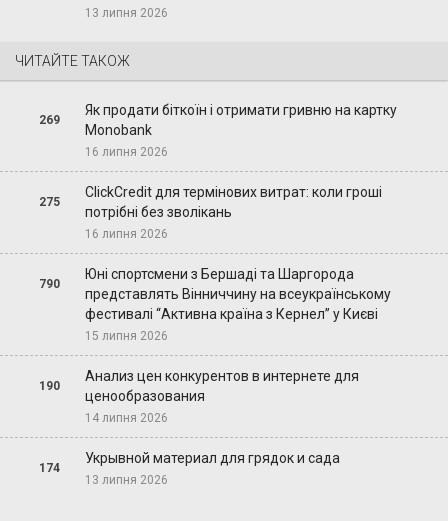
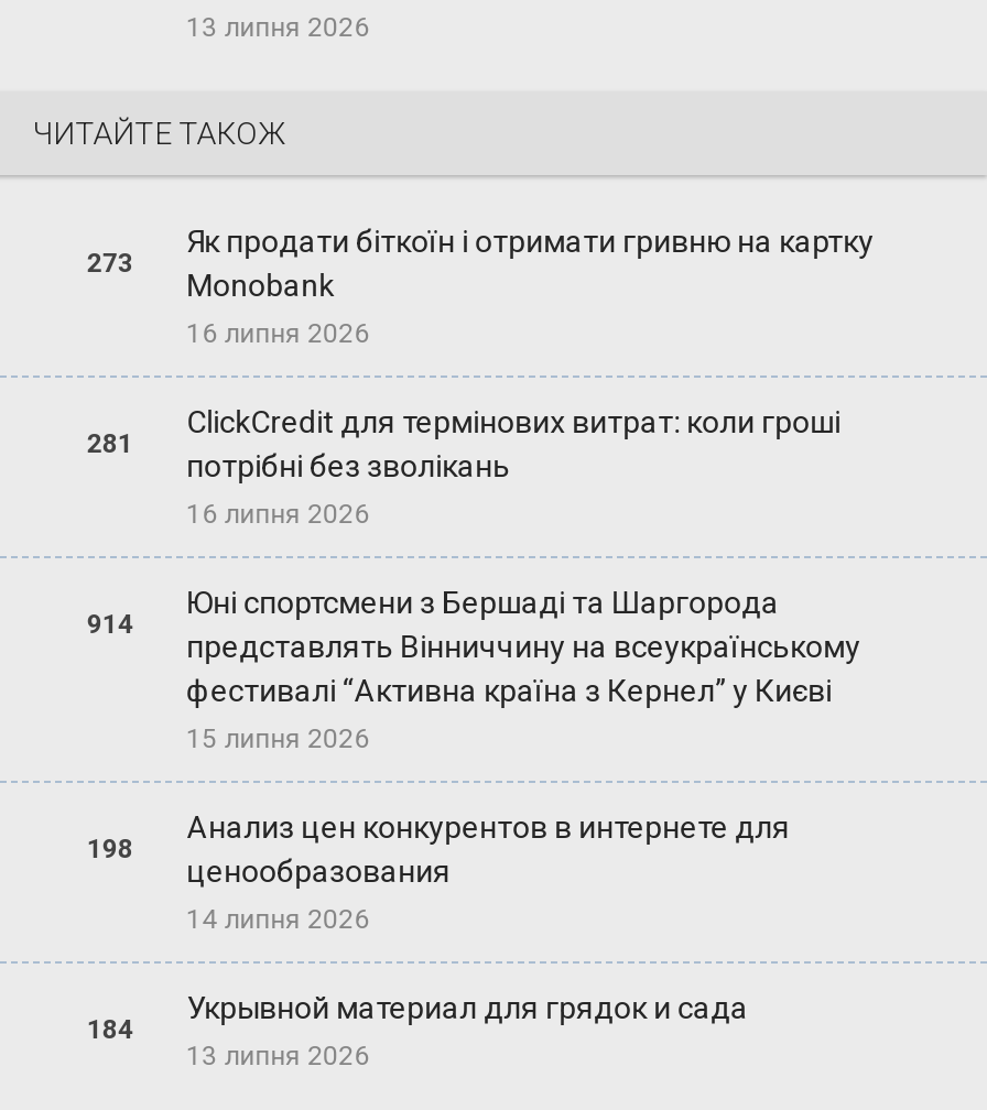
- 269
+ 273

- 275
+ 281

- 790
+ 914

- 190
+ 198

- 174
+ 184
